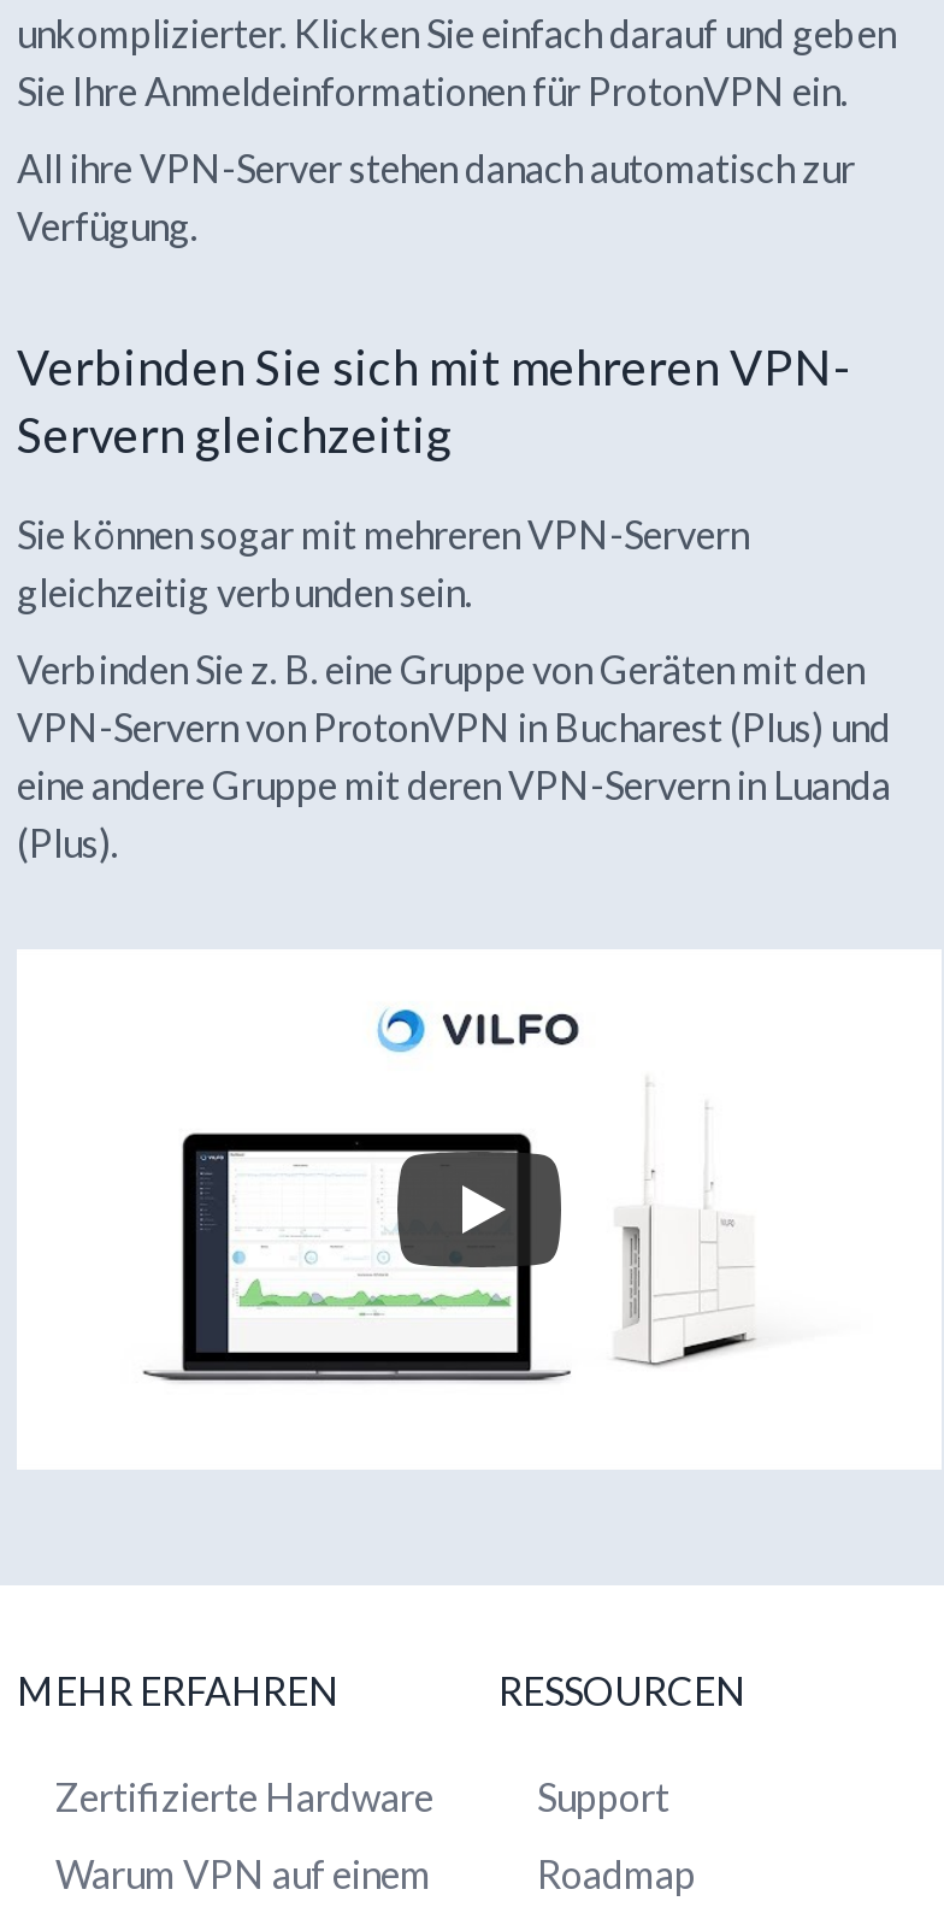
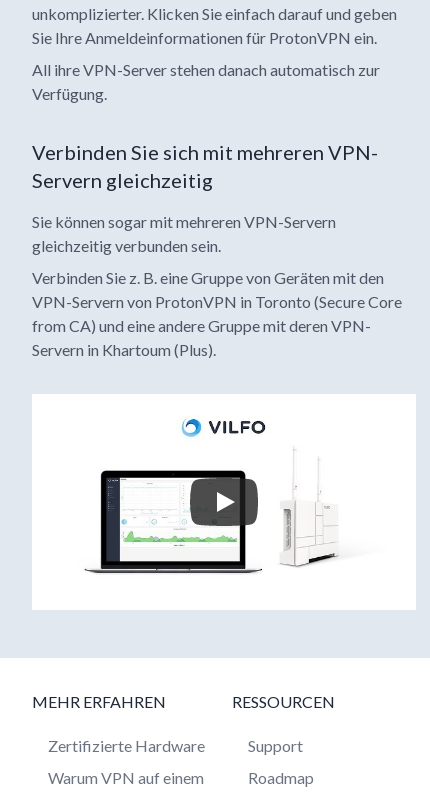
- VPN-Servern von ProtonVPN in Bucharest (Plus) und
- eine andere Gruppe mit deren VPN-Servern in Luanda
- (Plus).
+ VPN-Servern von ProtonVPN in Toronto (Secure Core
+ from CA) und eine andere Gruppe mit deren VPN-
+ Servern in Khartoum (Plus).
